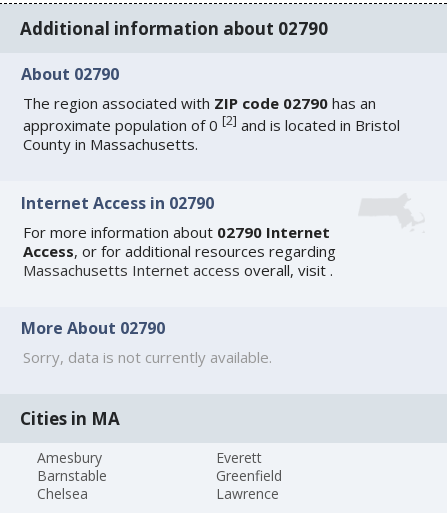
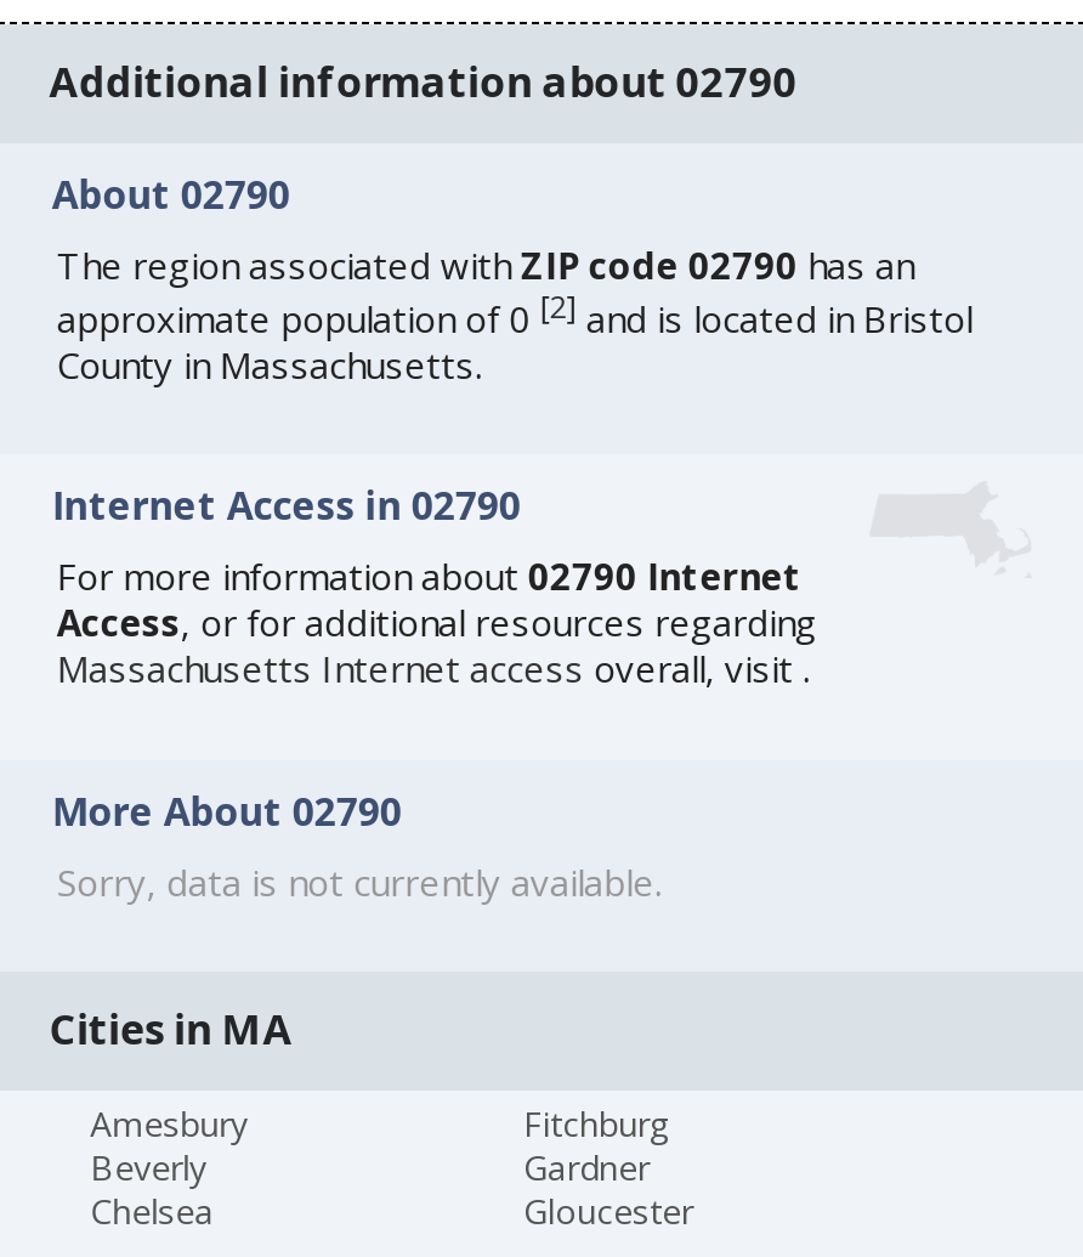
- Everett
- Greenfield
- Lawrence
+ Fitchburg
+ Gardner
+ Gloucester

- Barnstable
+ Beverly
